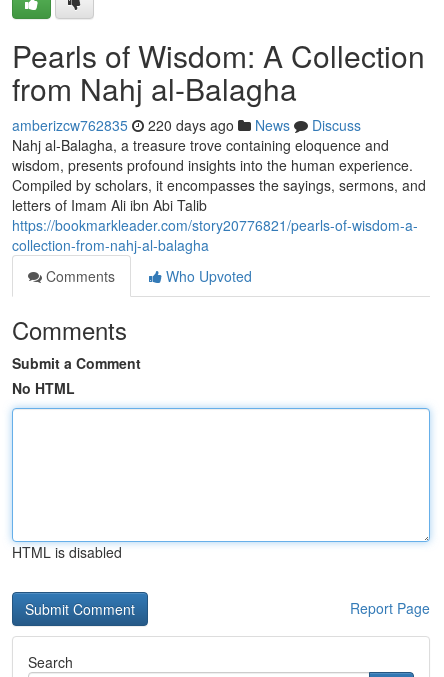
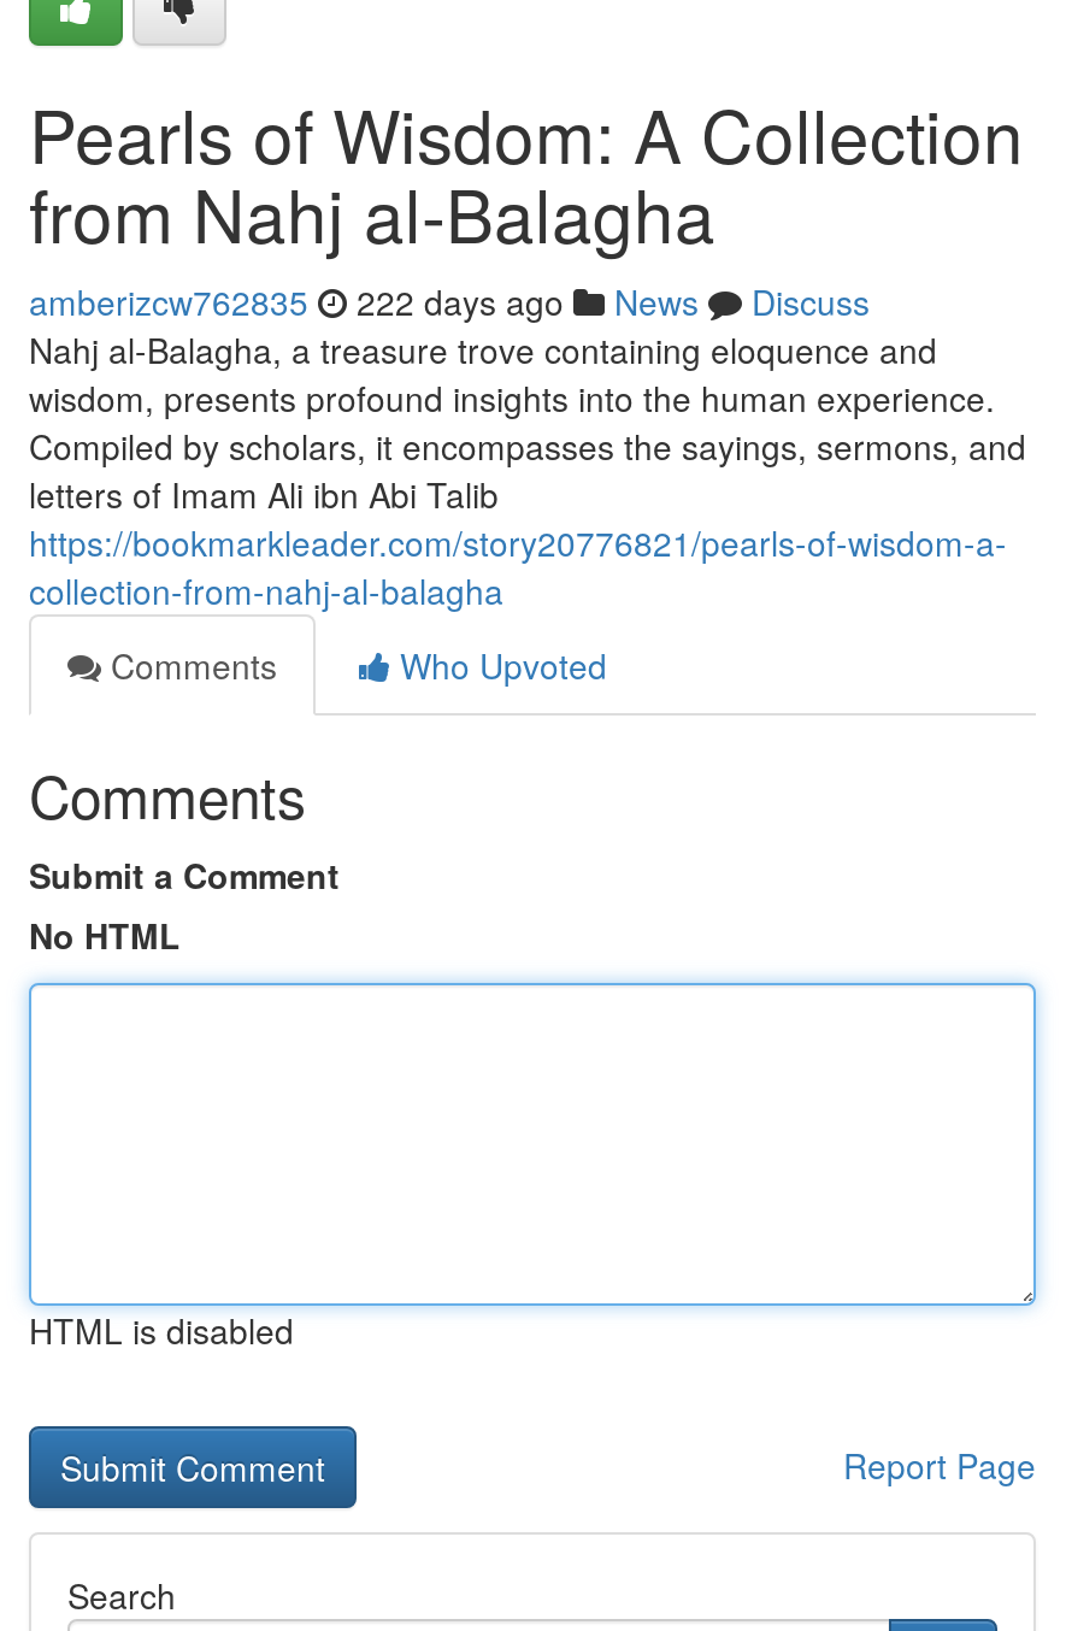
- amberizcw762835 220 days ago News Discuss
+ amberizcw762835 222 days ago News Discuss
